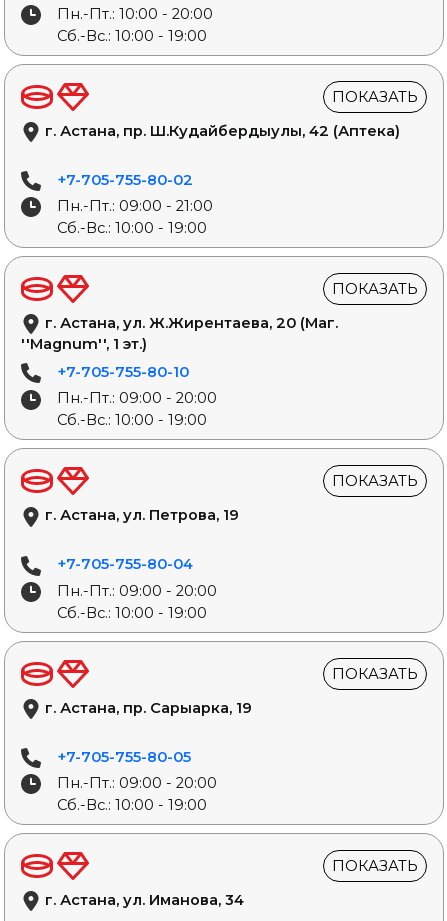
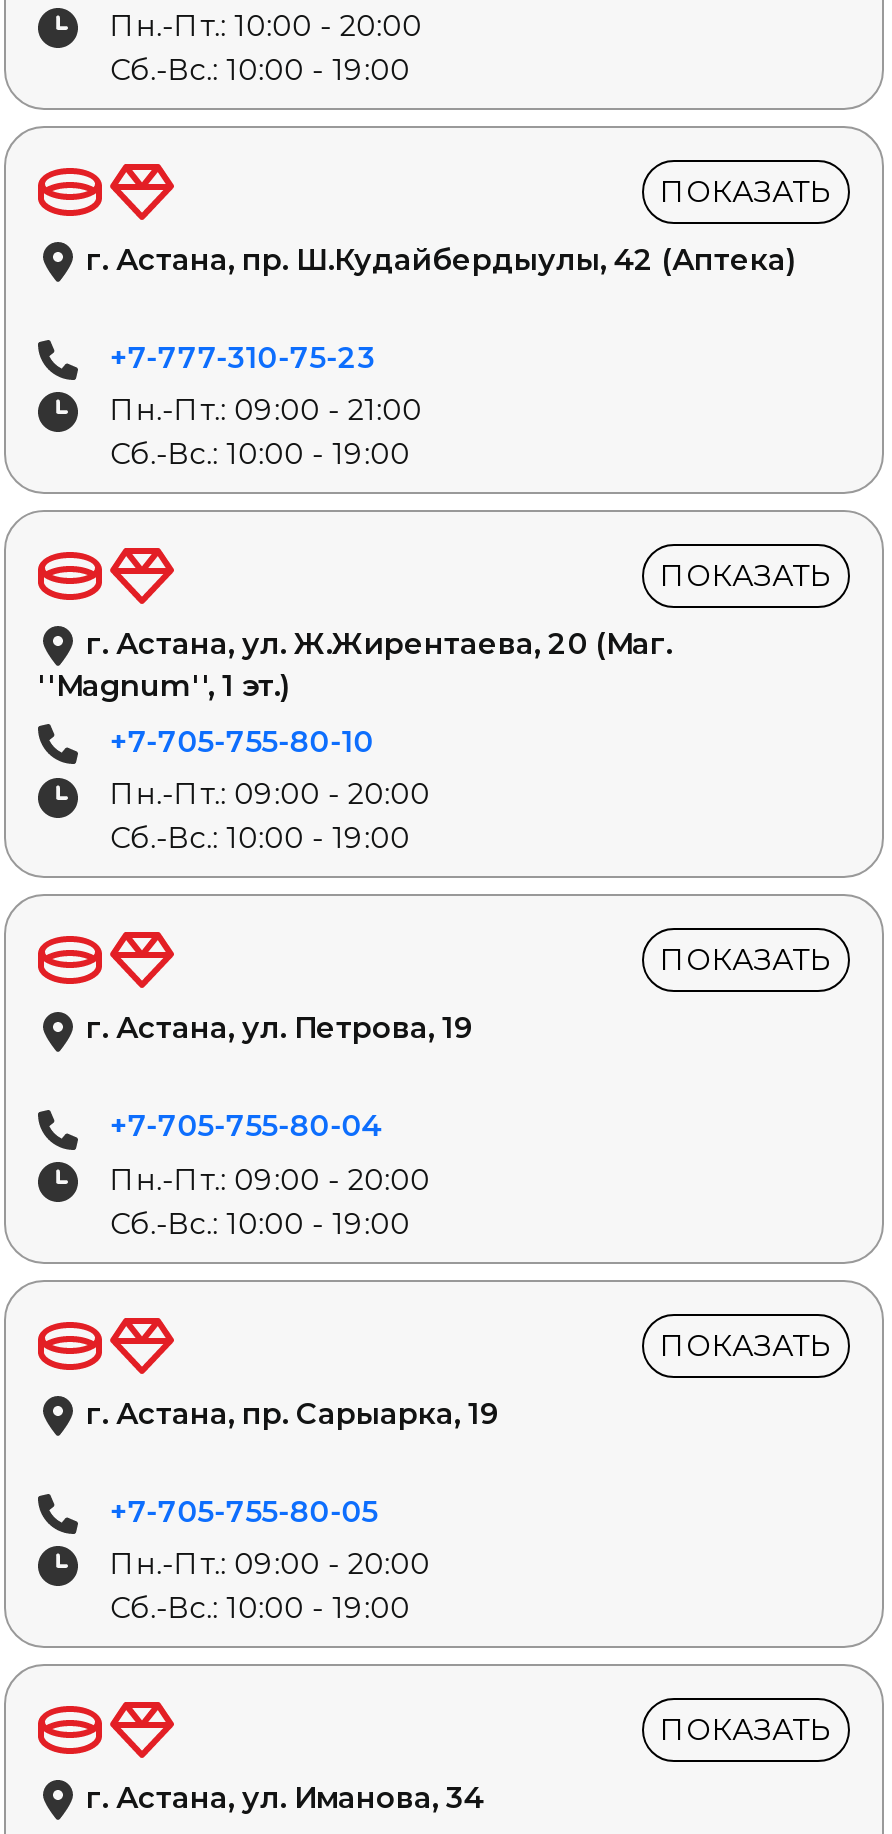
- +7-705-755-80-02
+ +7-777-310-75-23
